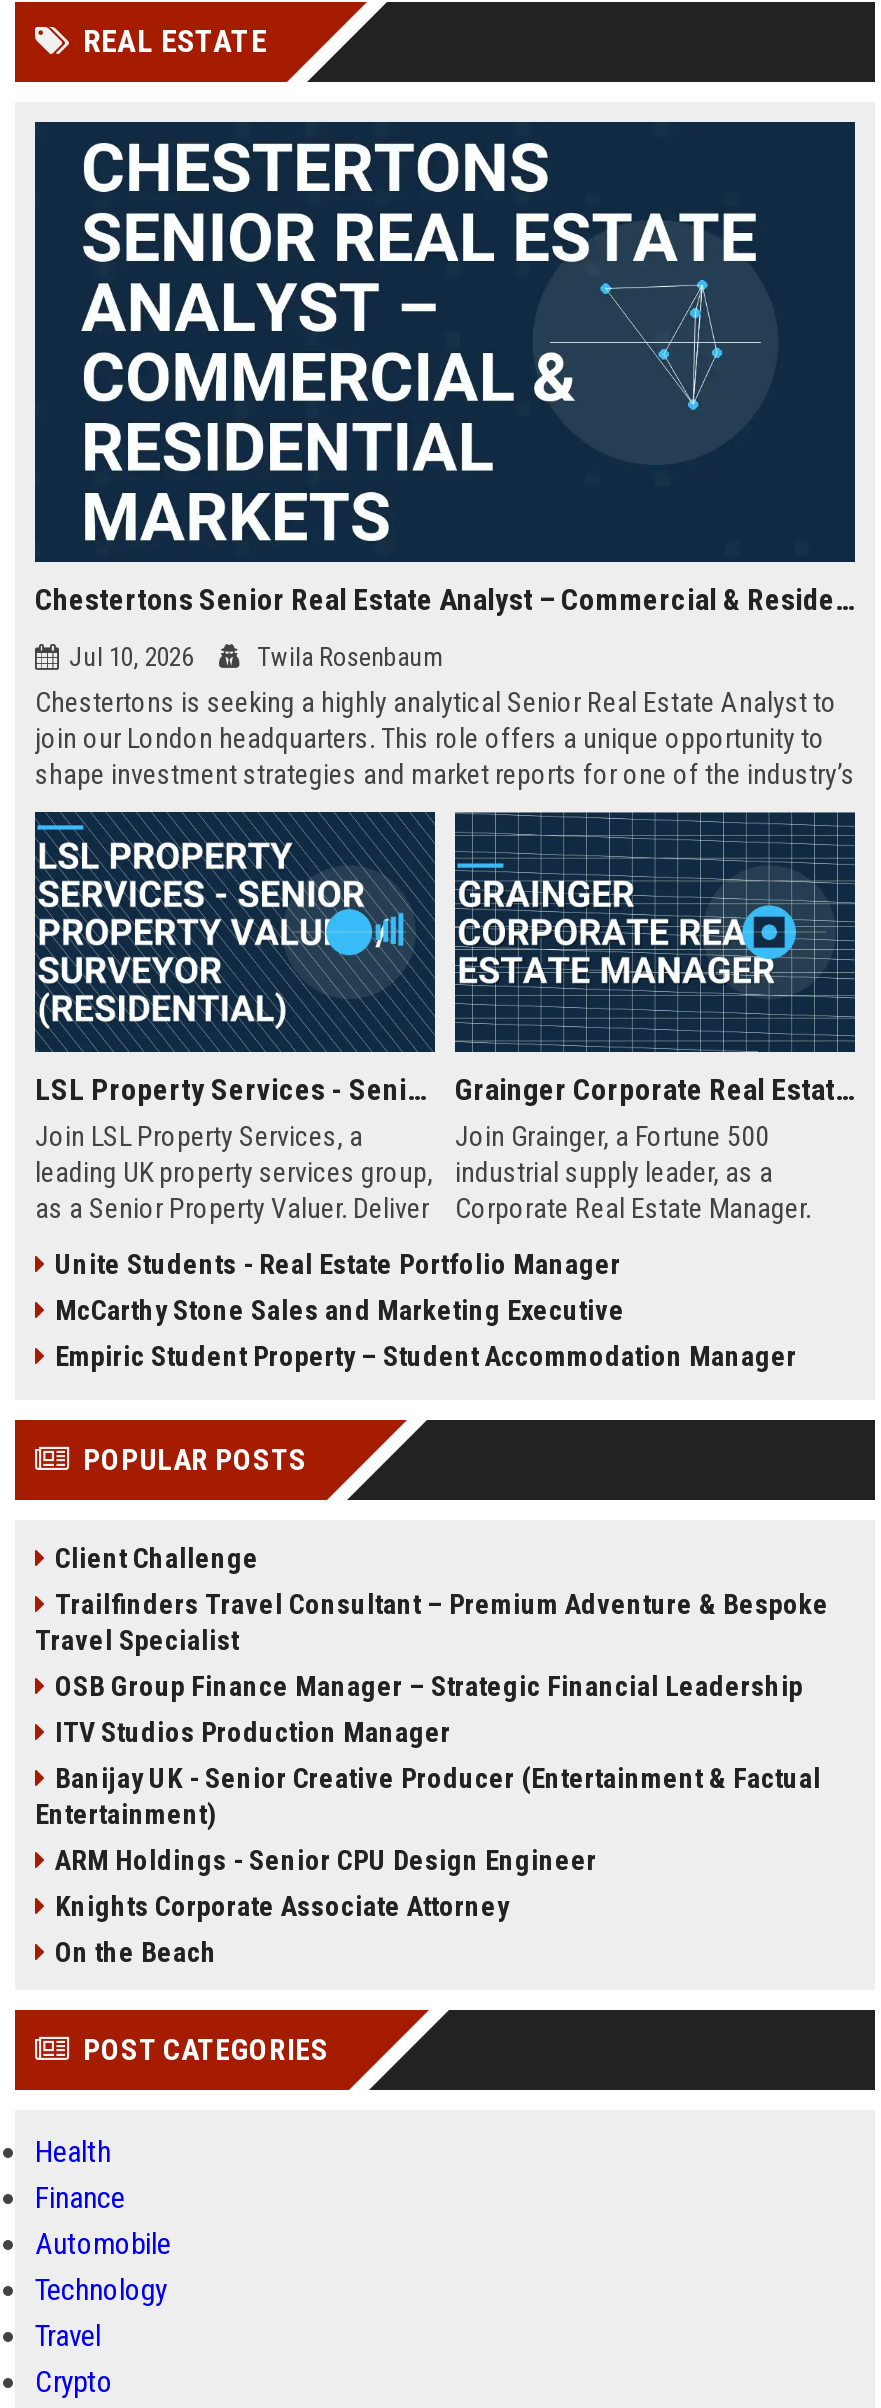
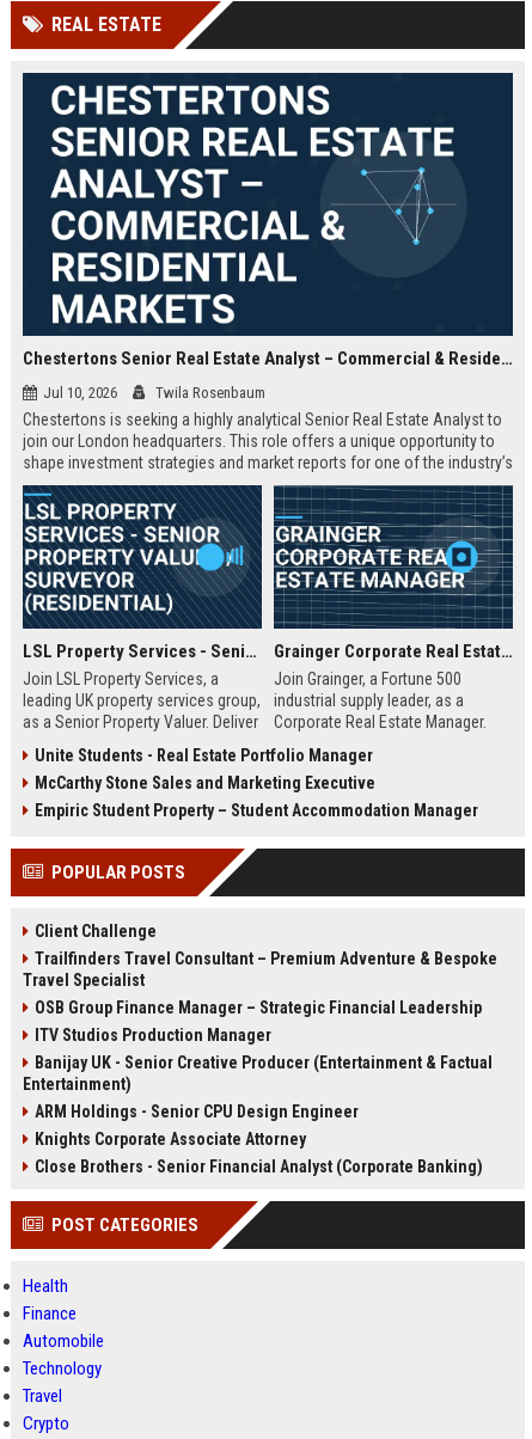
- On the Beach
+ Close Brothers - Senior Financial Analyst (Corporate Banking)
